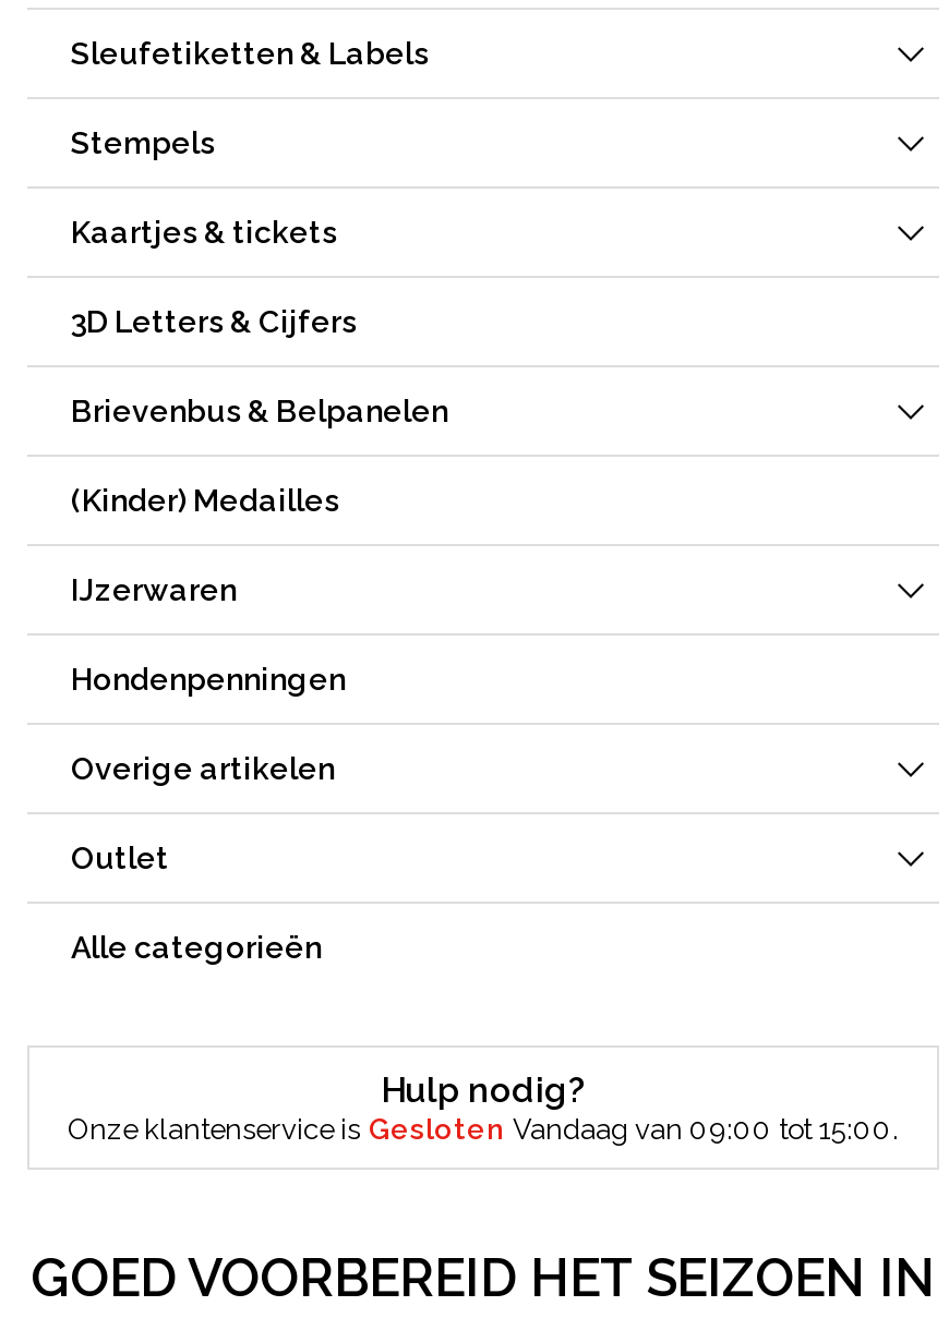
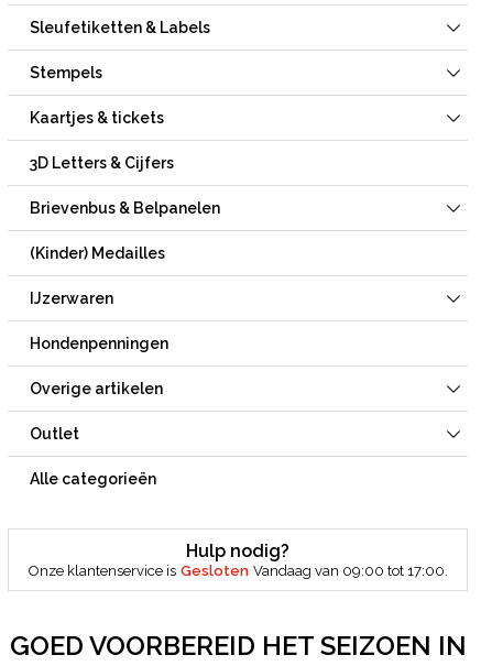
- Onze klantenservice is Gesloten Vandaag van 09:00 tot 15:00.
+ Onze klantenservice is Gesloten Vandaag van 09:00 tot 17:00.
